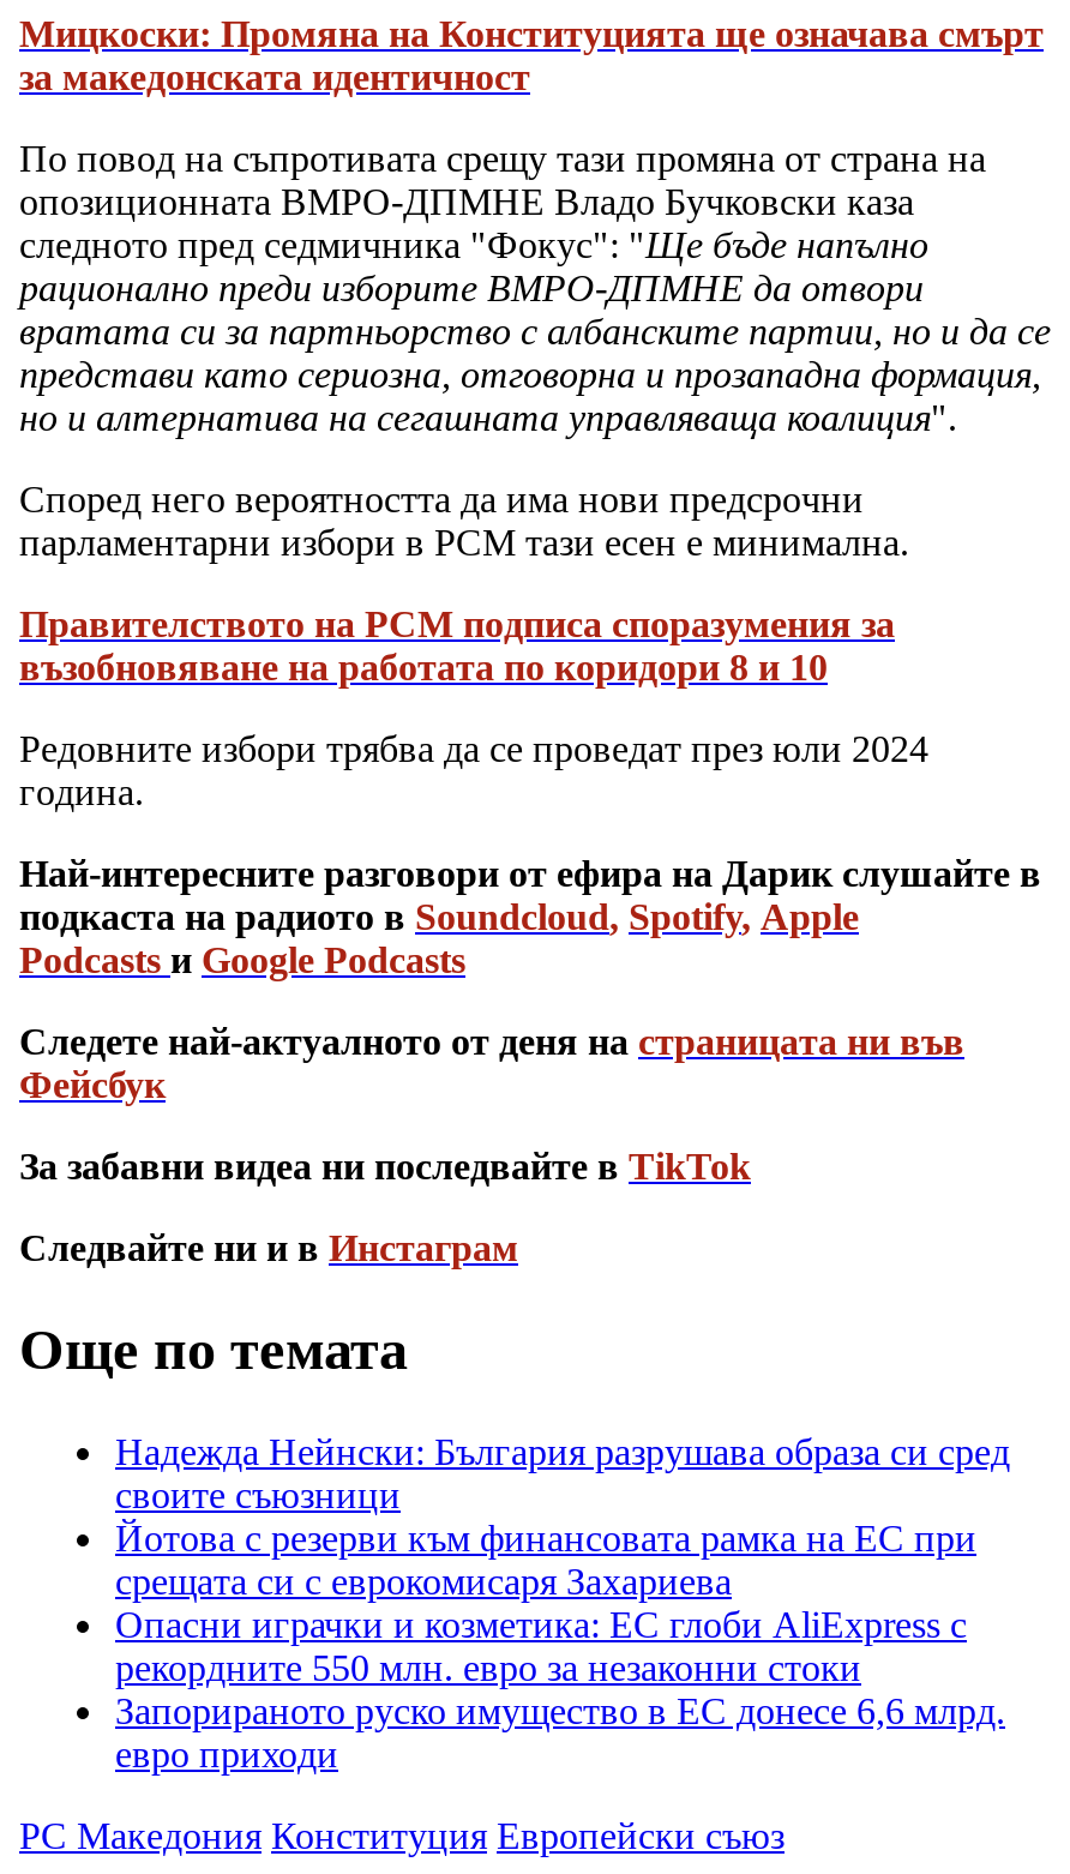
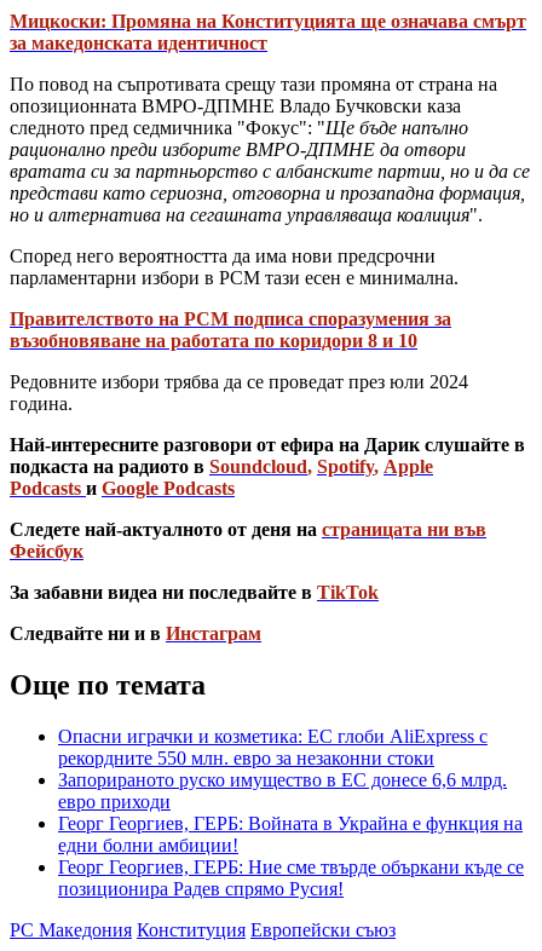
- Надежда Нейнски: България разрушава образа си сред
- своите съюзници
- Йотова с резерви към финансовата рамка на ЕС при
- срещата си с еврокомисаря Захариева

moved up: Опасни играчки и козметика: ЕС глоби AliExpress с | рекордните 550 млн. евро за незаконни стоки | Запорираното руско имущество в ЕС донесе 6,6 млрд. | евро приходи

+ Георг Георгиев, ГЕРБ: Войната в Украйна е функция на
+ едни болни амбиции!
+ Георг Георгиев, ГЕРБ: Ние сме твърде объркани къде се
+ позиционира Радев спрямо Русия!
